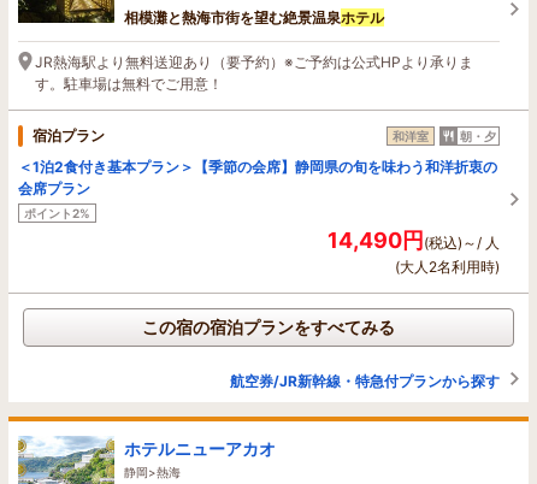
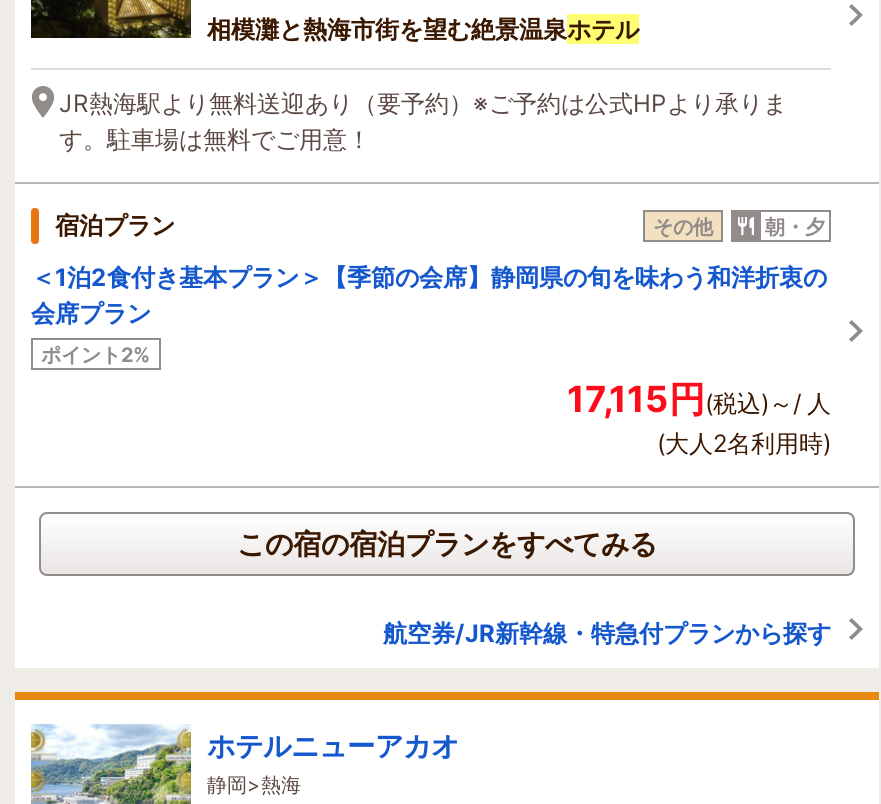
- 和洋室
+ その他

- 14,490円(税込)～/ 人
+ 17,115円(税込)～/ 人
